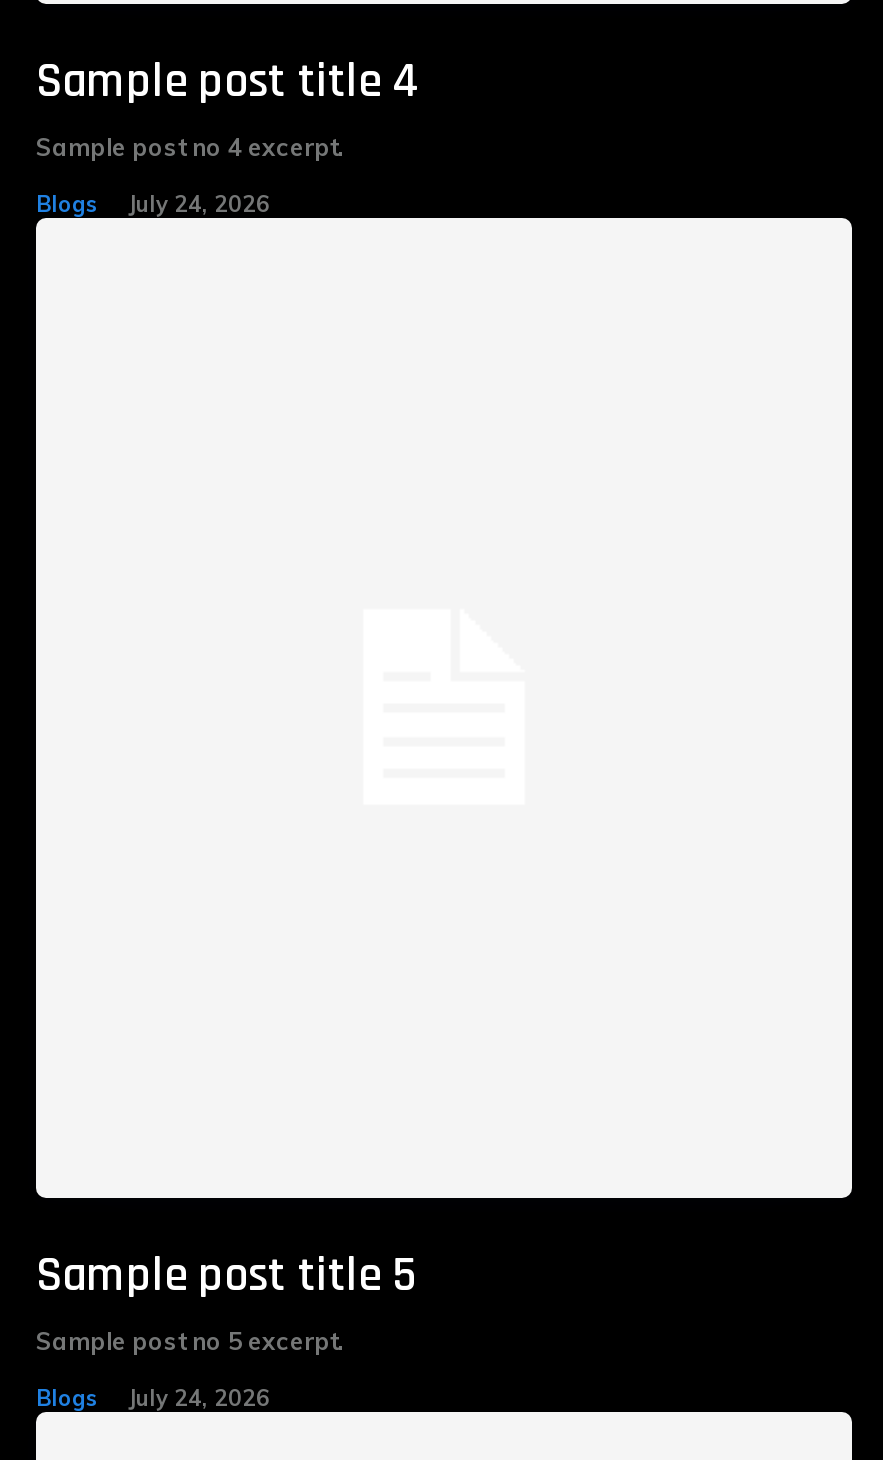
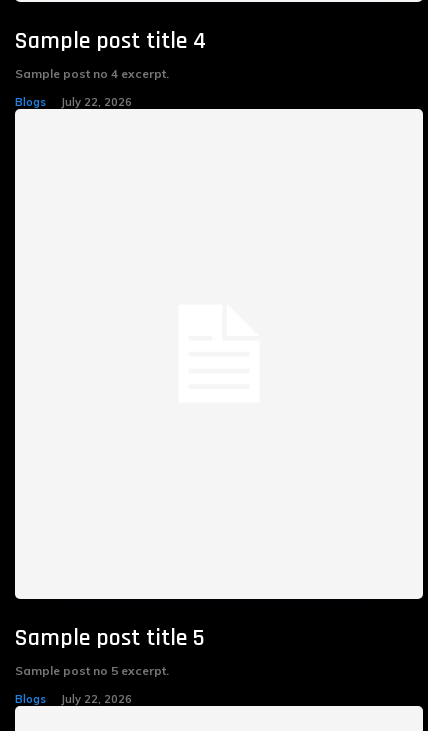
- Blogs July 24, 2026
+ Blogs July 22, 2026

- Blogs July 24, 2026
+ Blogs July 22, 2026
